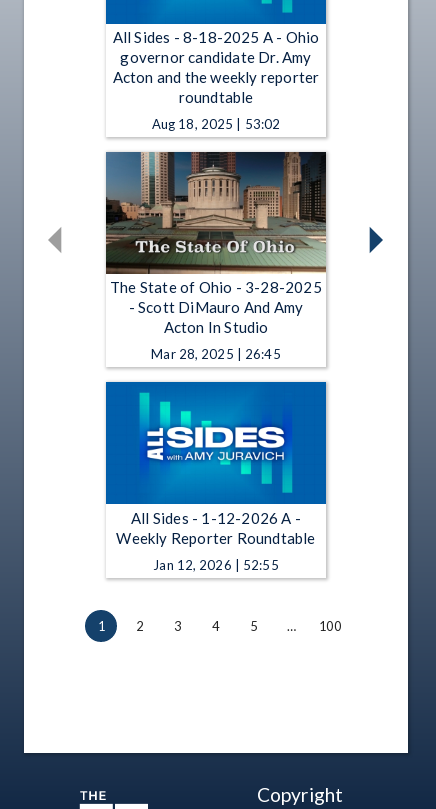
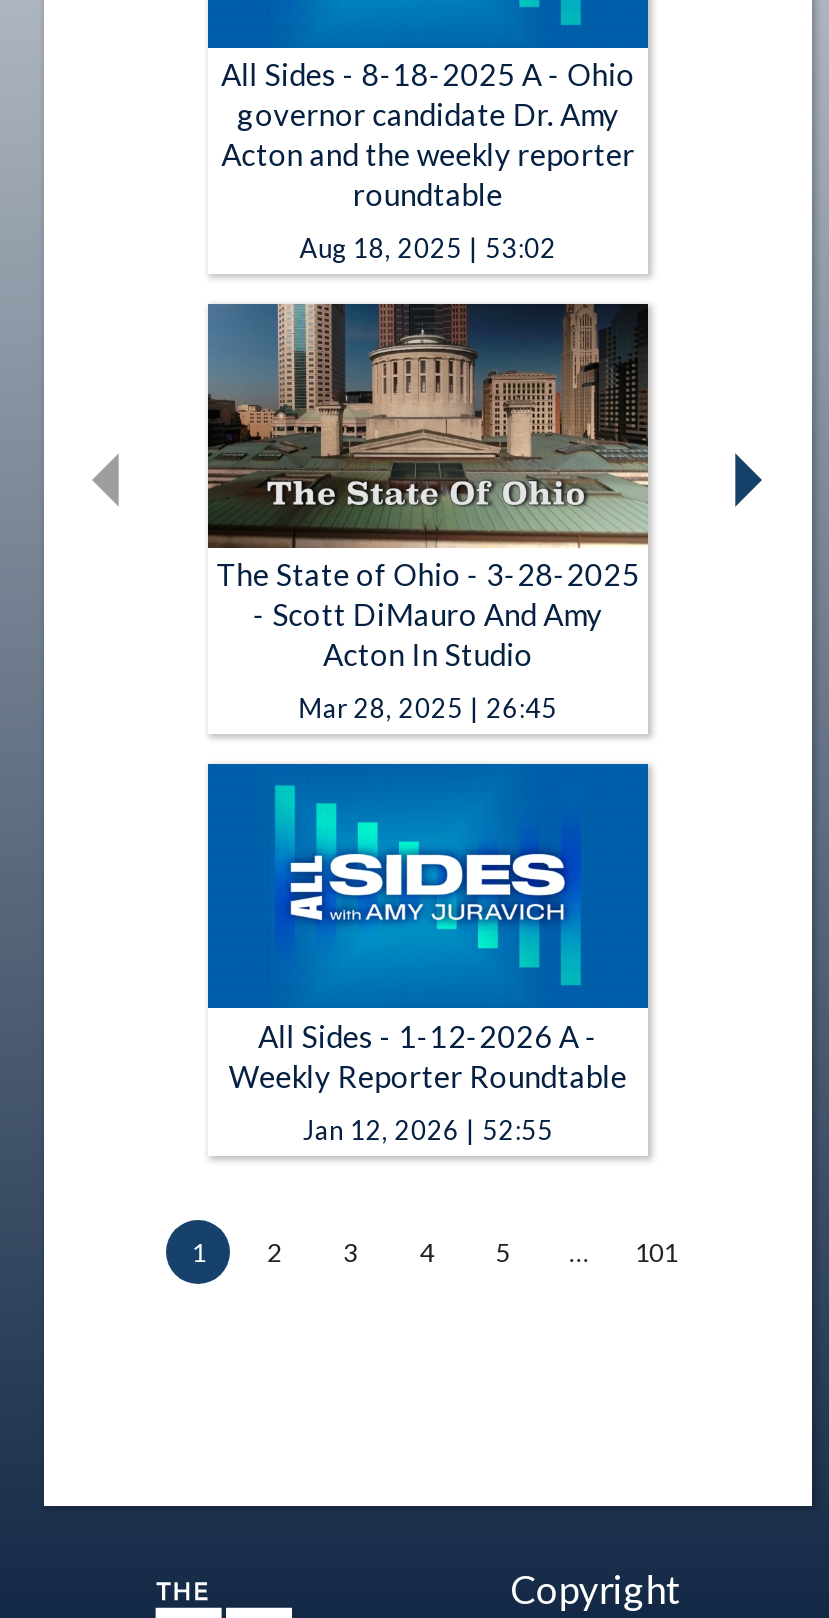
- 100
+ 101
